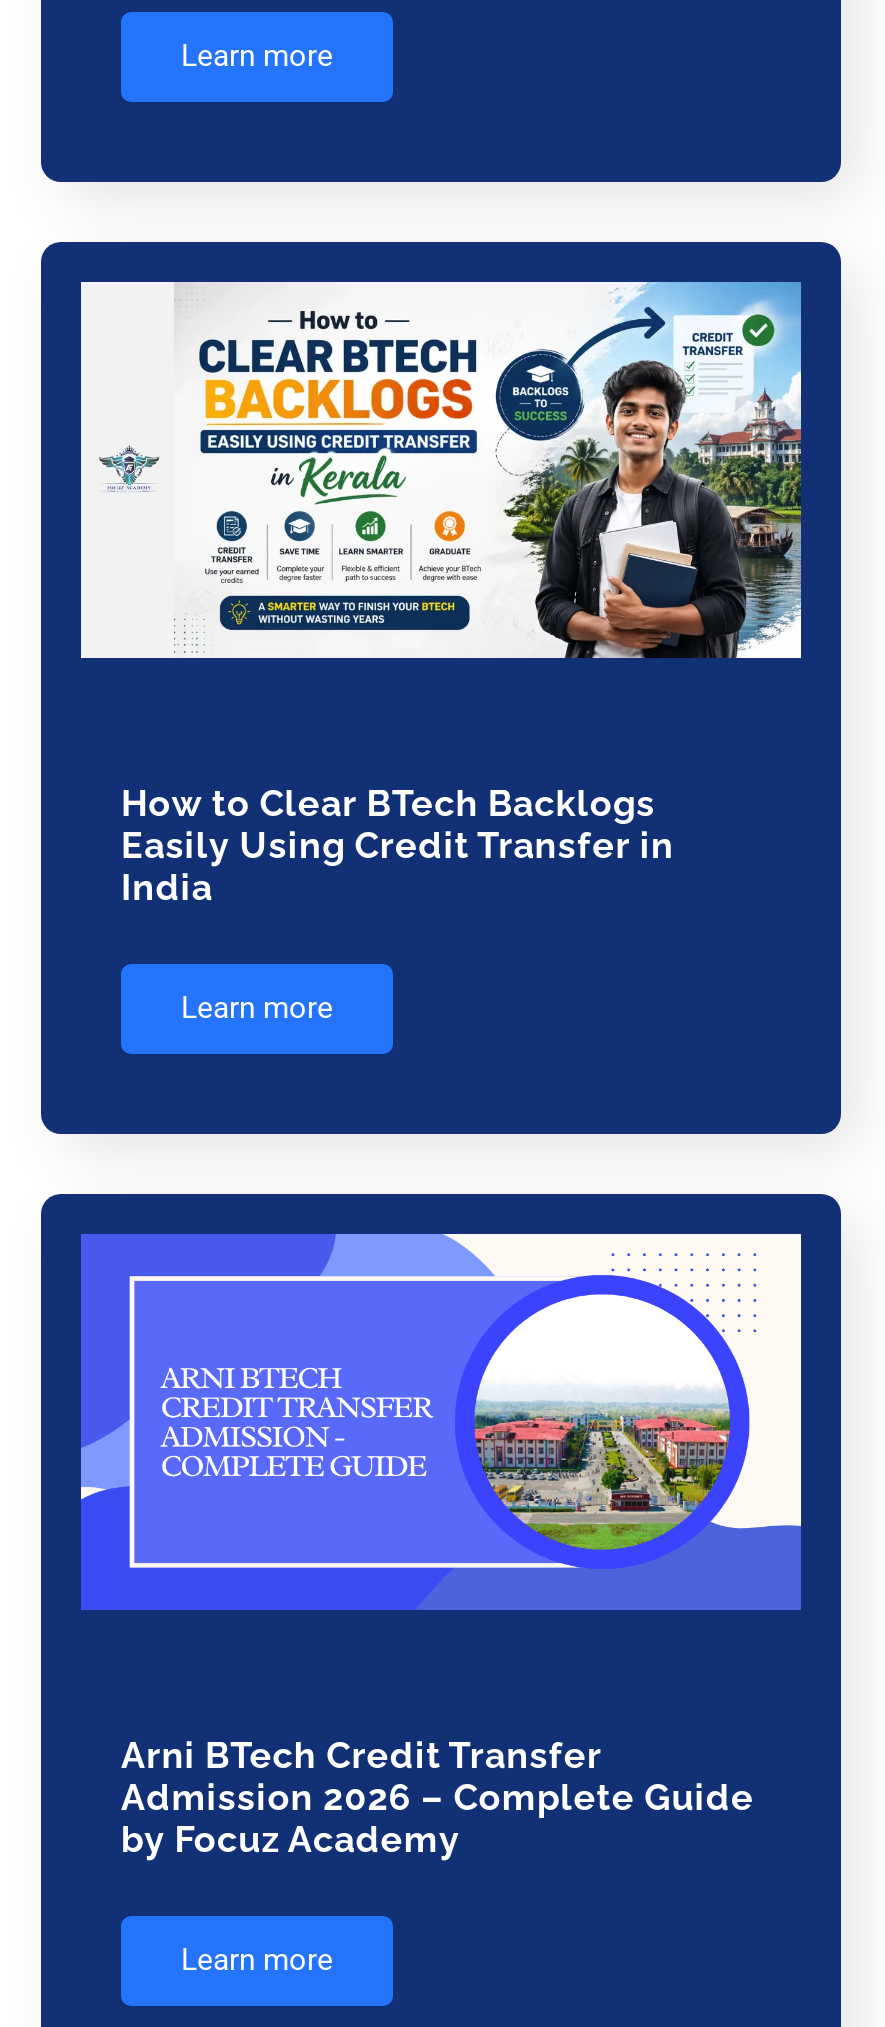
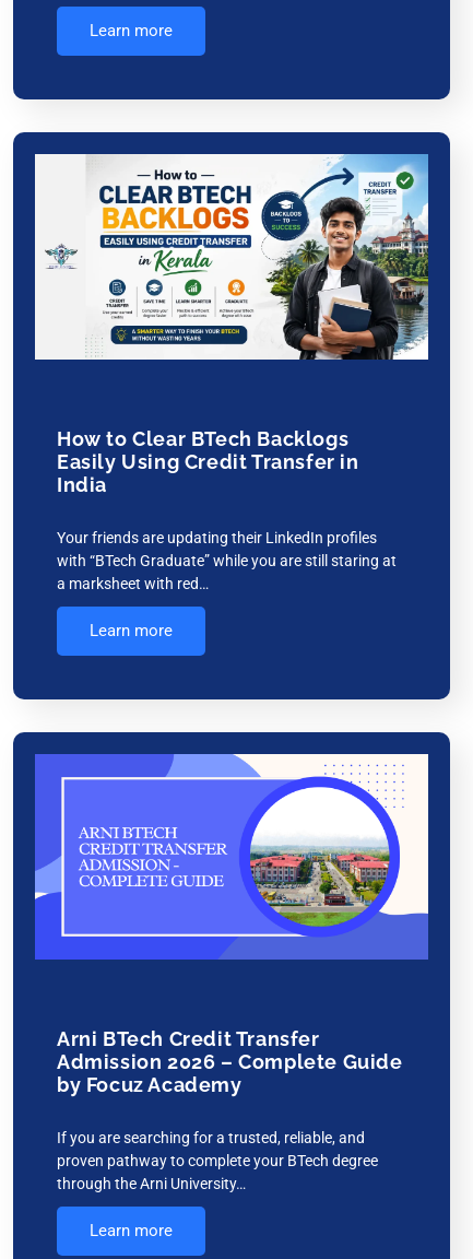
+ Your friends are updating their LinkedIn profiles
+ with “BTech Graduate” while you are still staring at
+ a marksheet with red…

+ If you are searching for a trusted, reliable, and
+ proven pathway to complete your BTech degree
+ through the Arni University…
